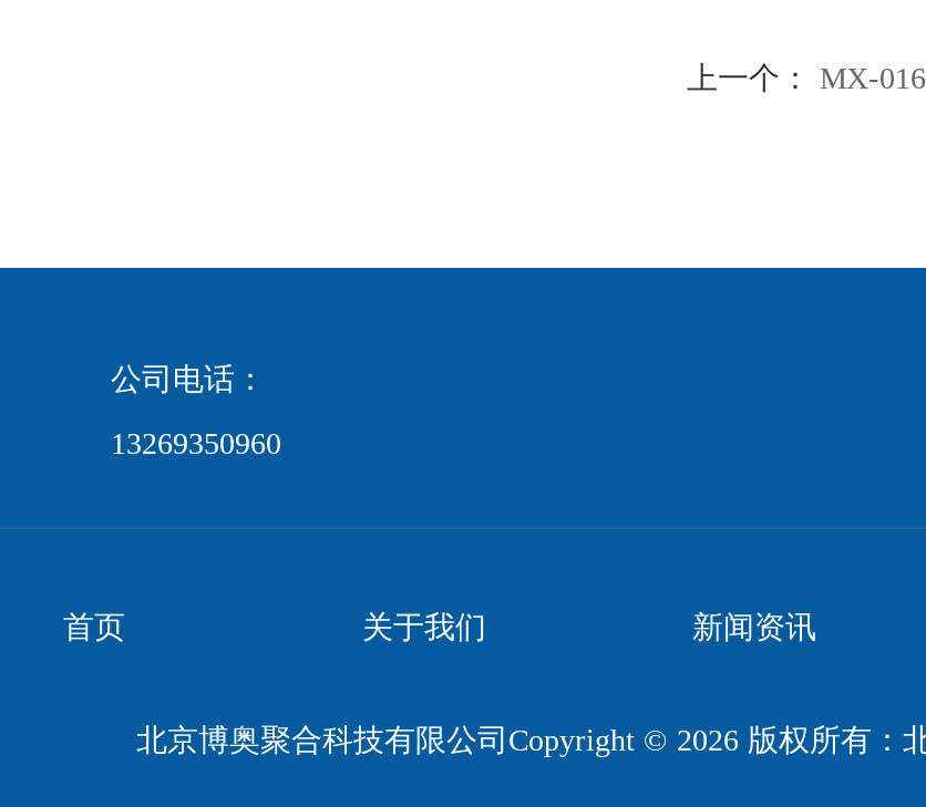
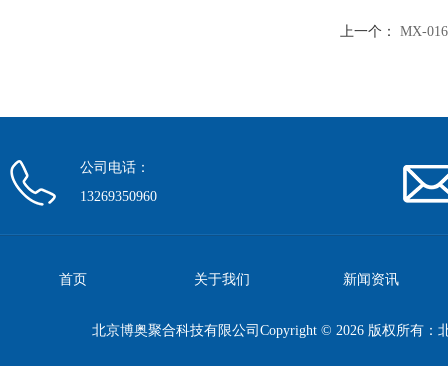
+ [image]

+ [image]
